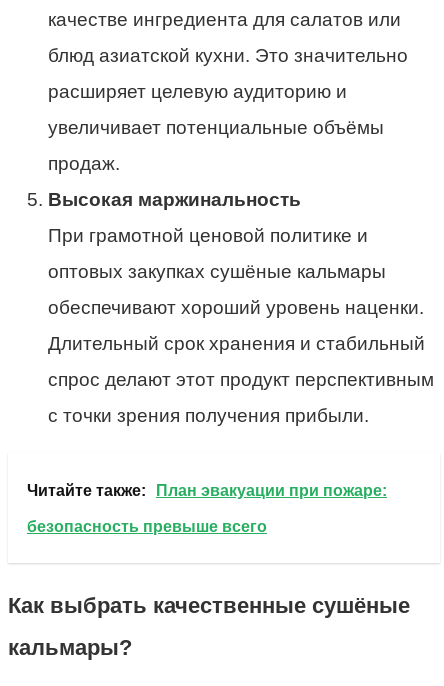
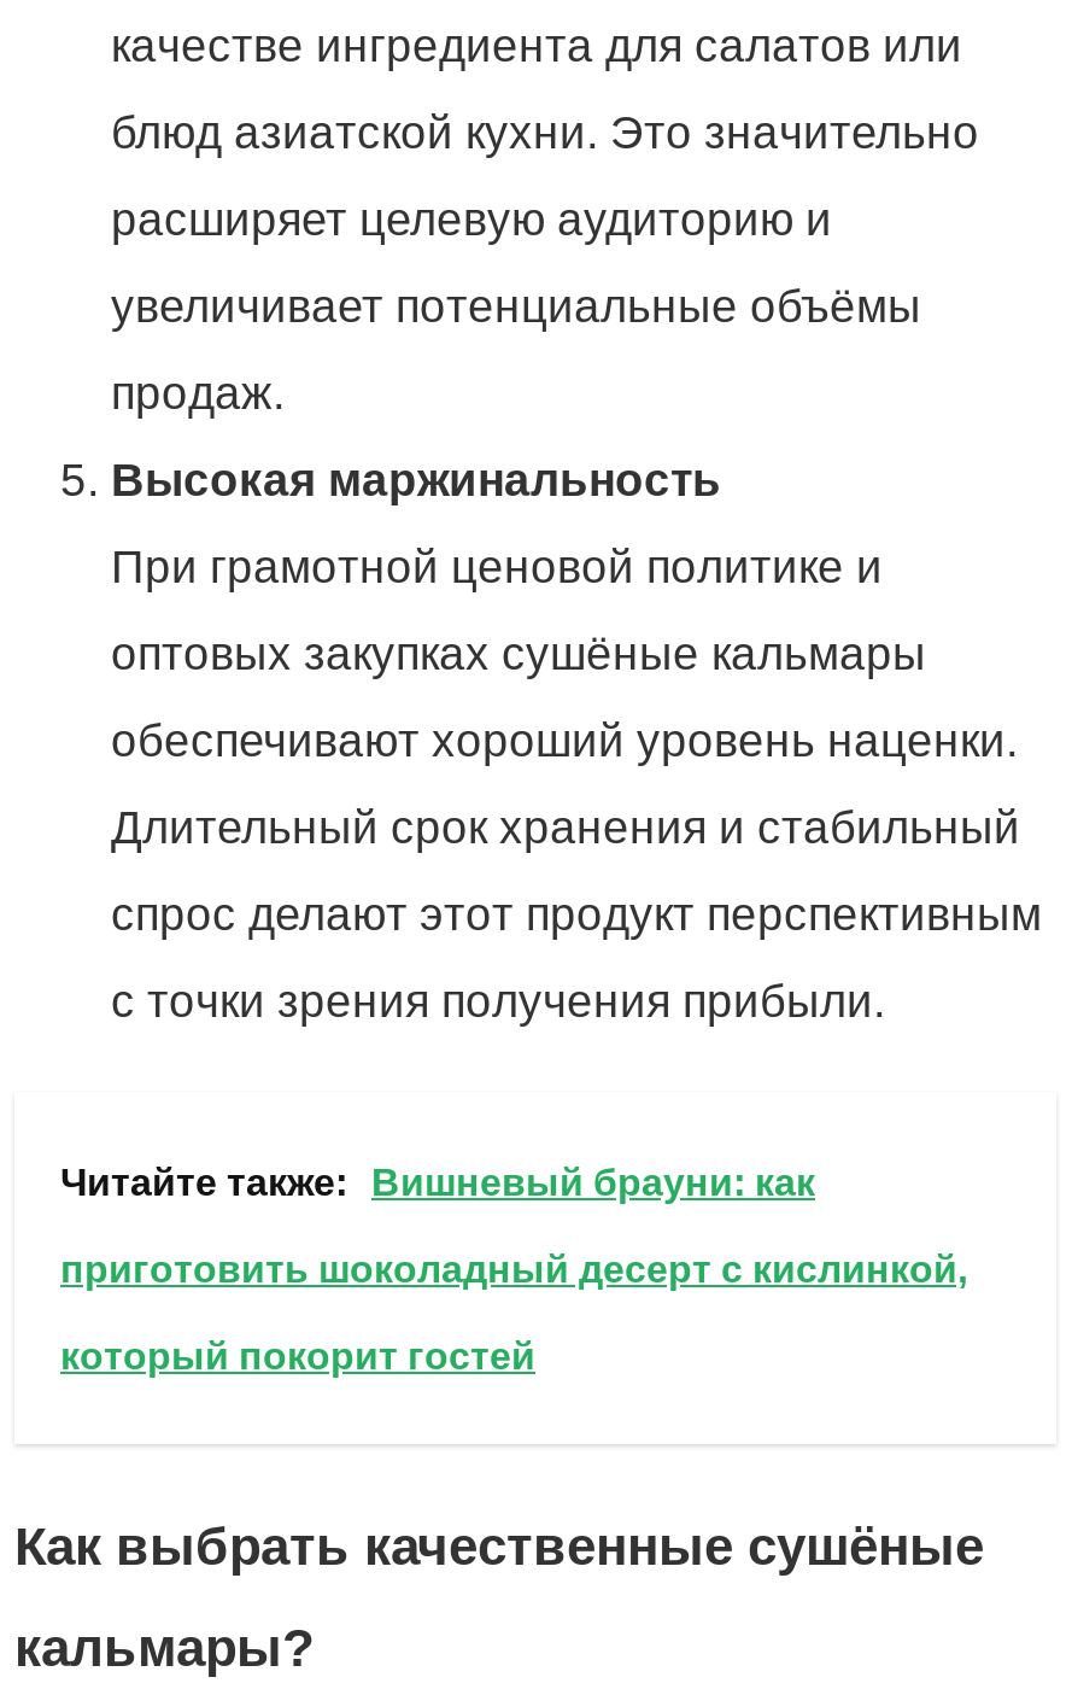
- Читайте также: План эвакуации при пожаре:
- безопасность превыше всего
+ Читайте также: Вишневый брауни: как
+ приготовить шоколадный десерт с кислинкой,
+ который покорит гостей
